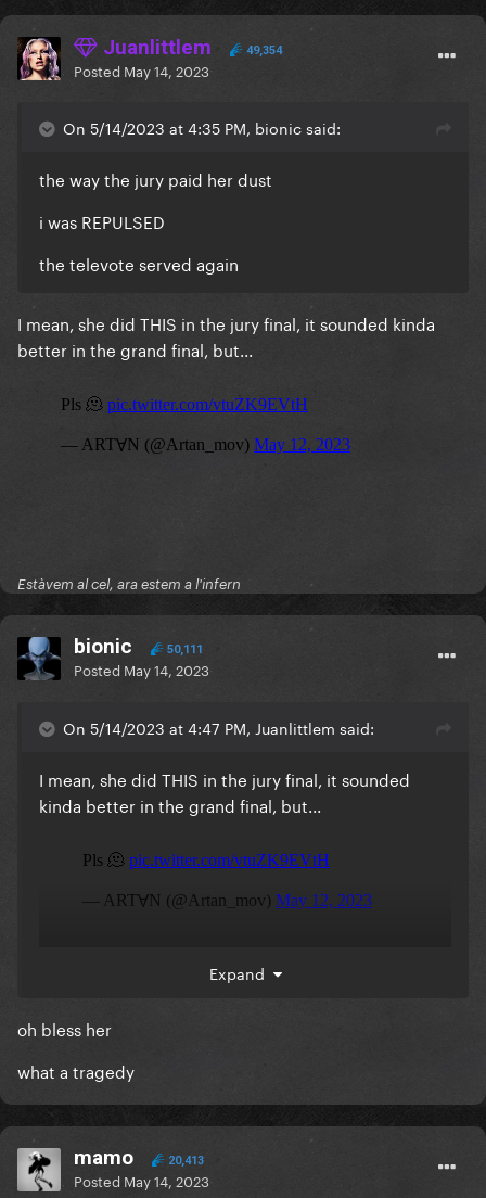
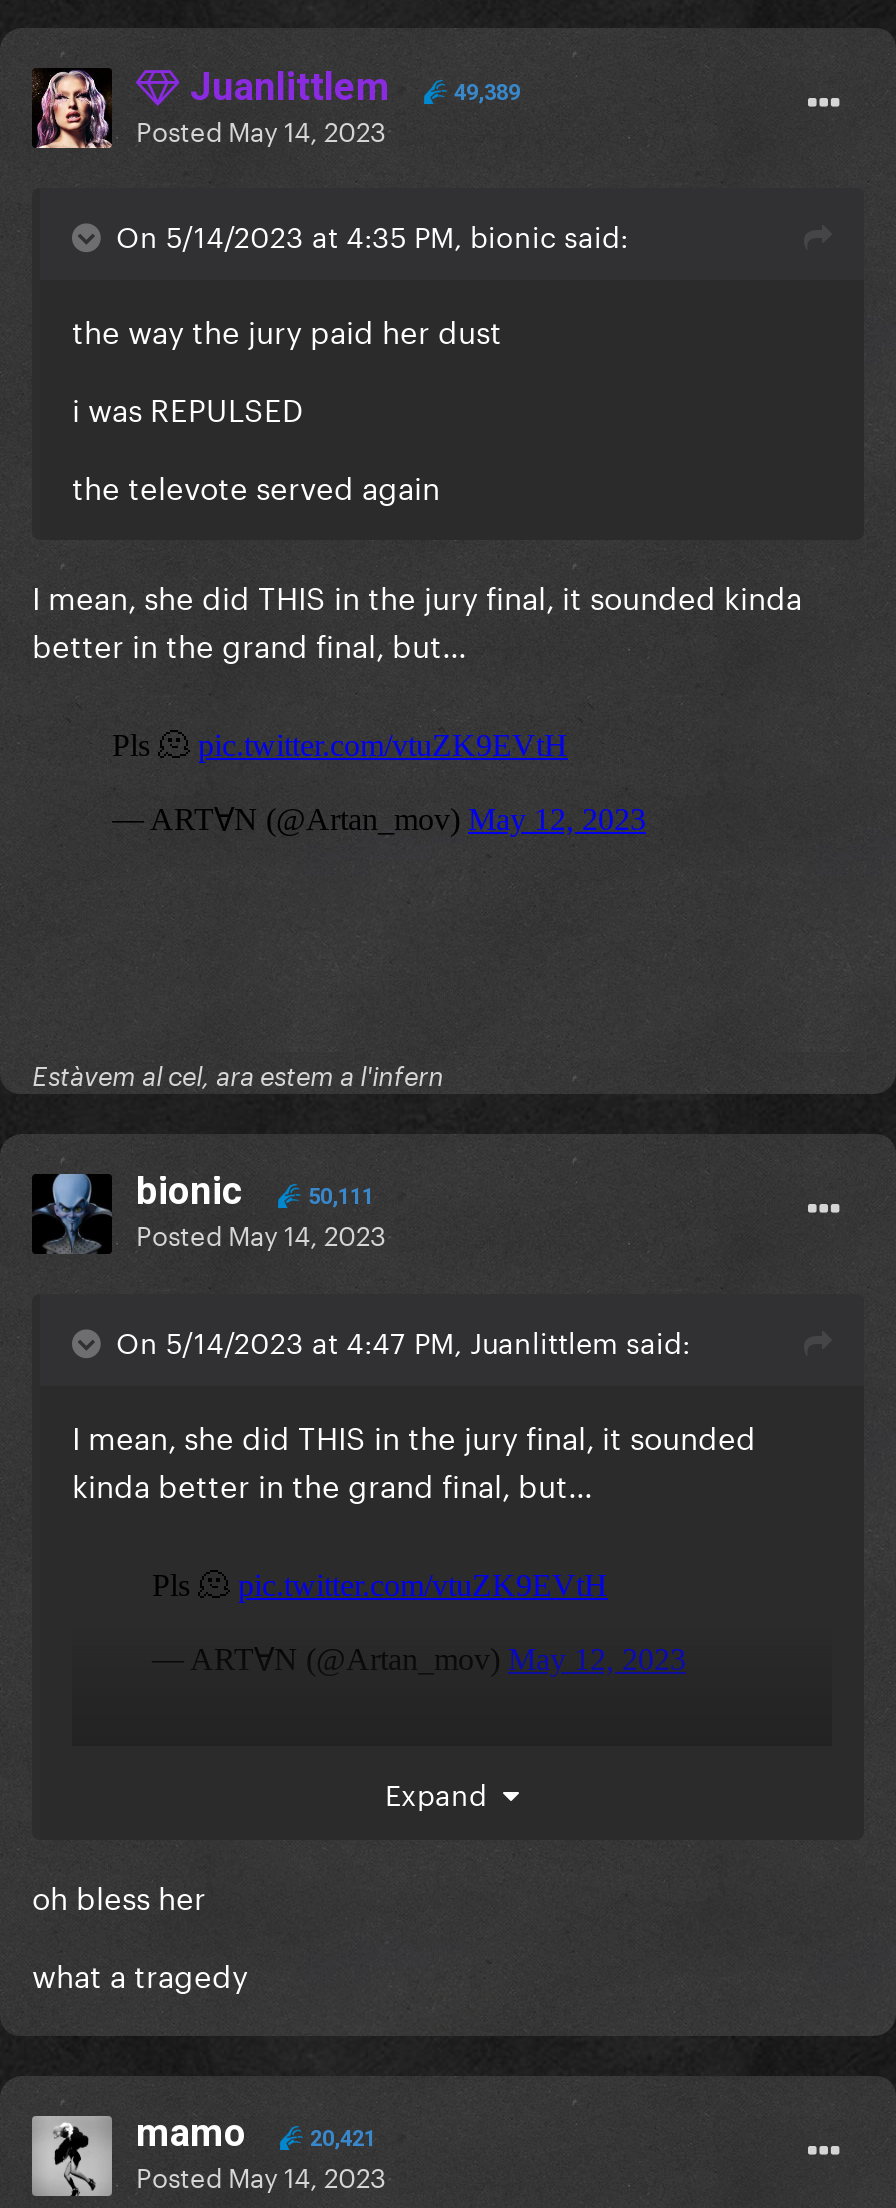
- 49,354
+ 49,389

- 20,413
+ 20,421
